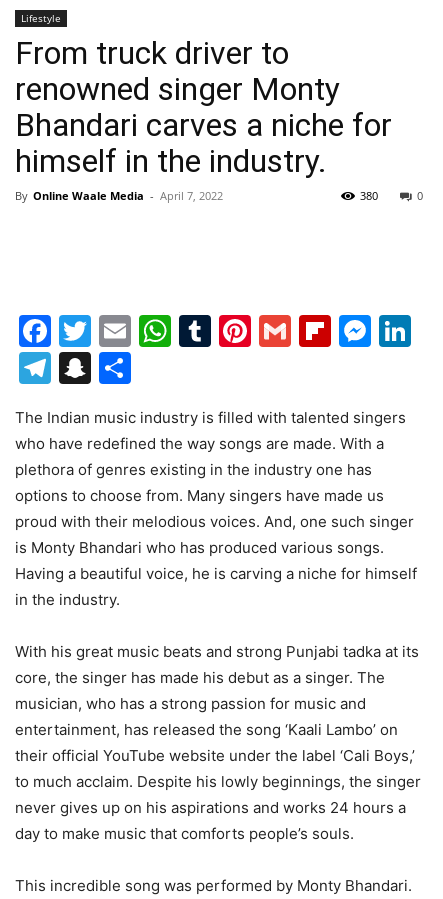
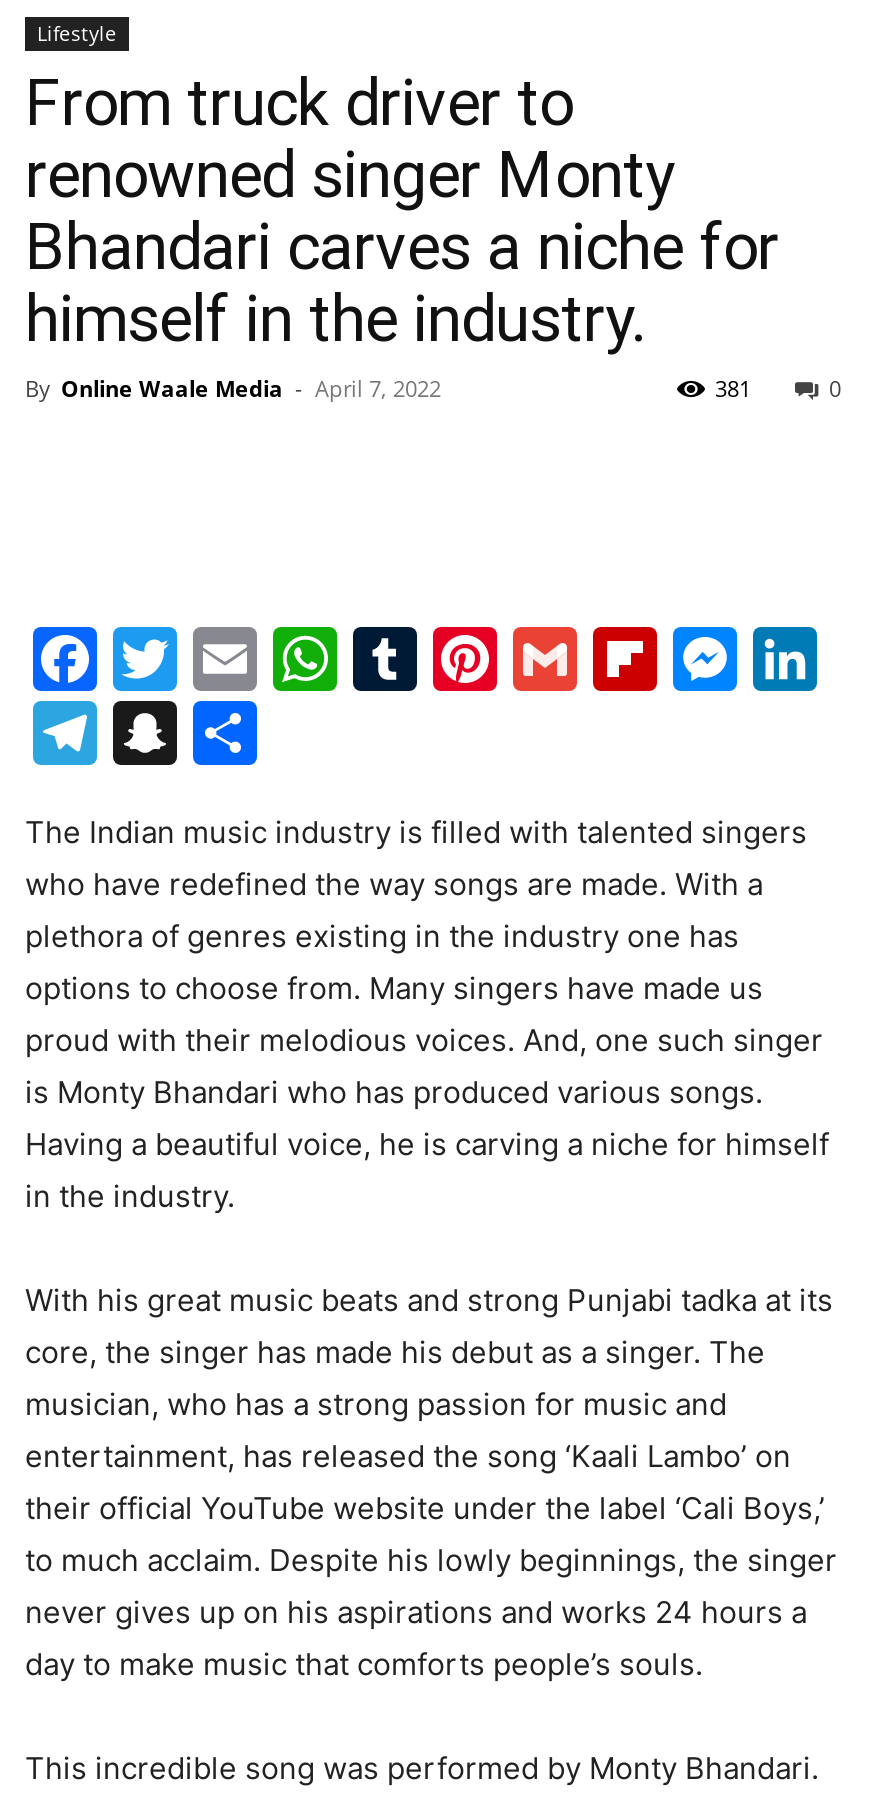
- 380
+ 381
